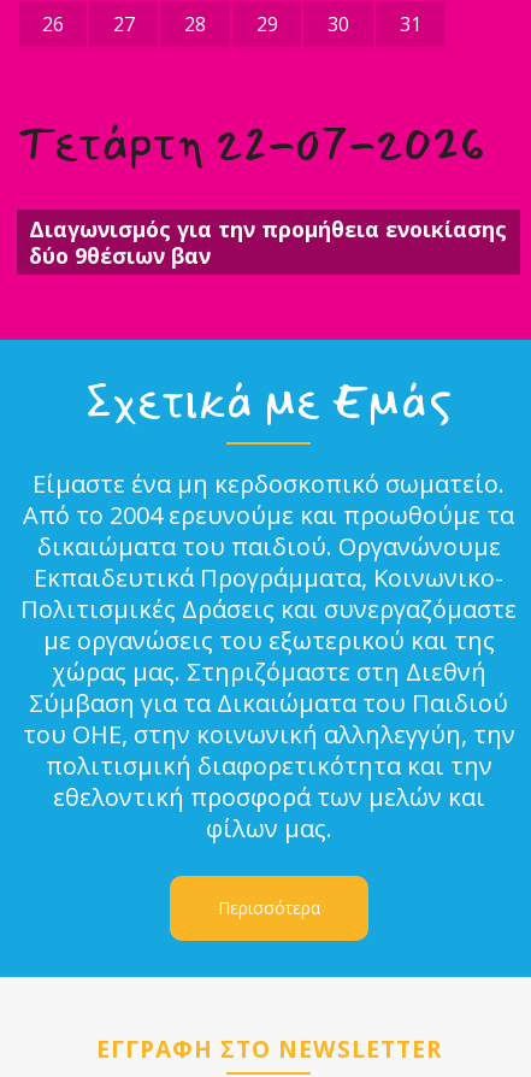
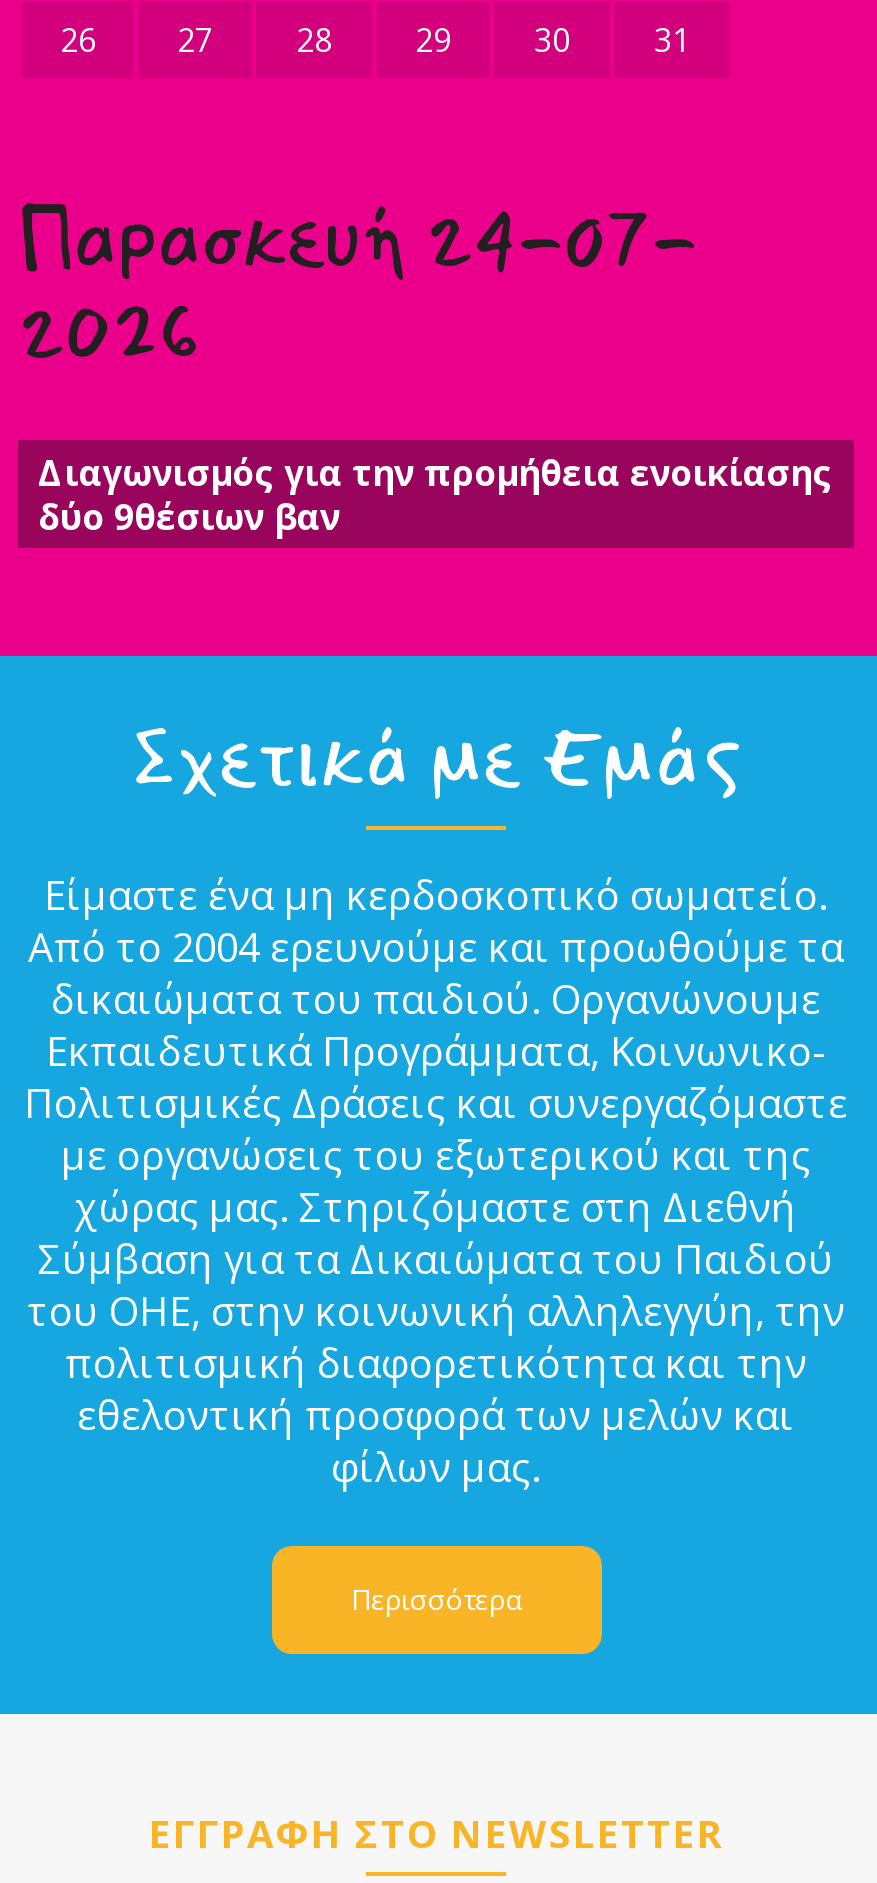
- Τετάρτη 22-07-2026
+ Παρασκευή 24-07-
+ 2026
